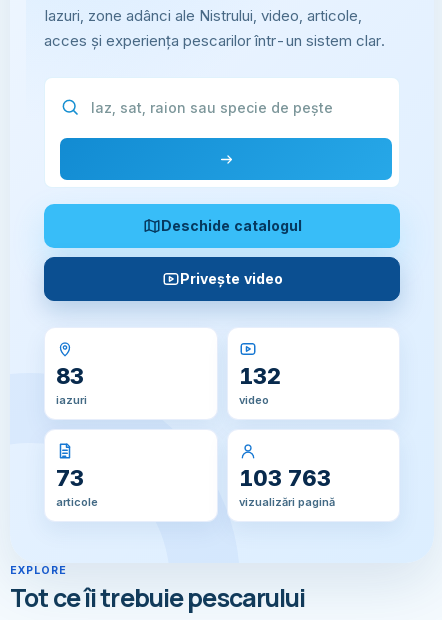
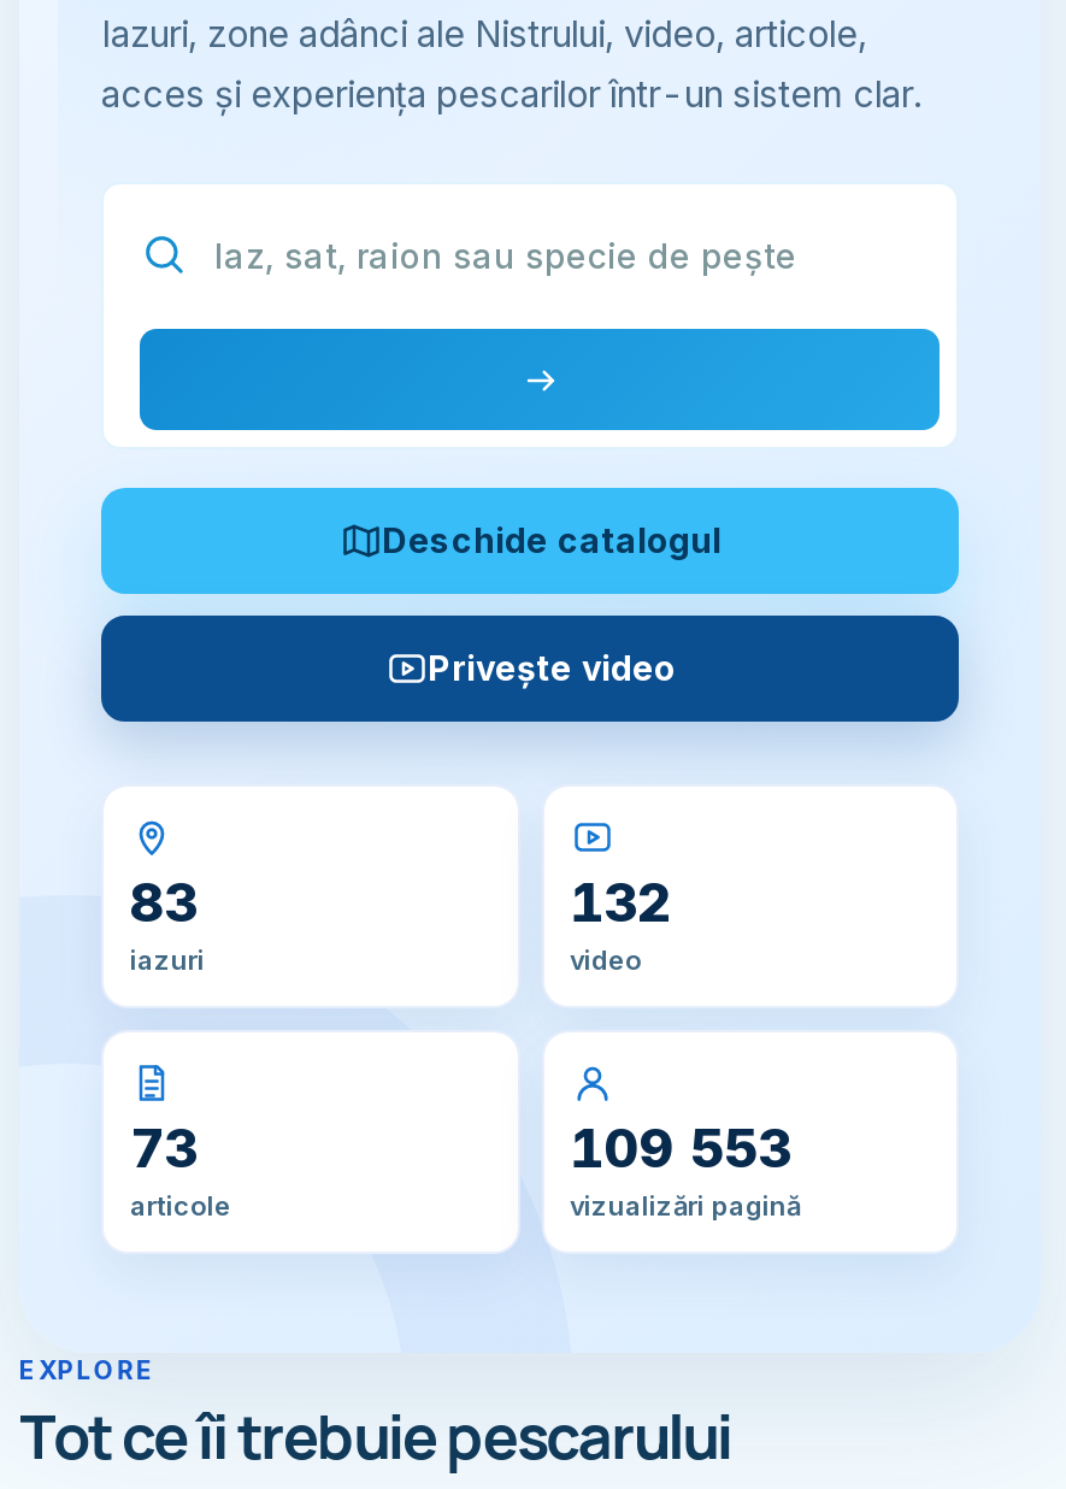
- 103 763
+ 109 553
